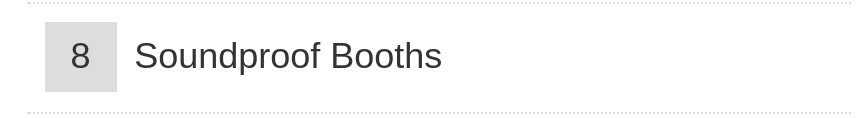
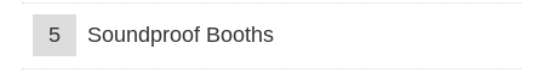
- 8 Soundproof Booths
+ 5 Soundproof Booths
